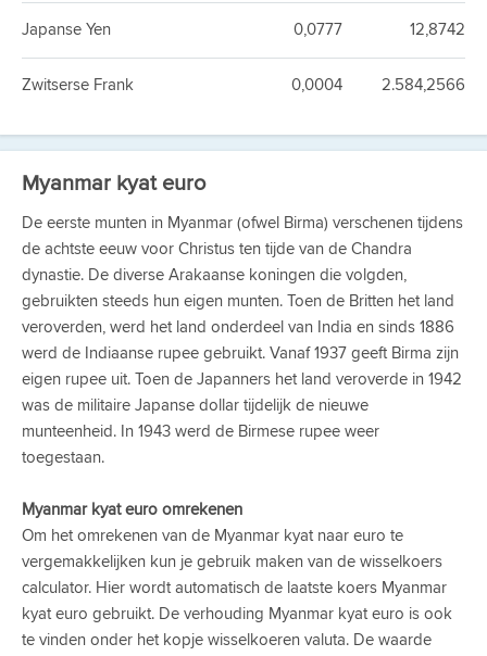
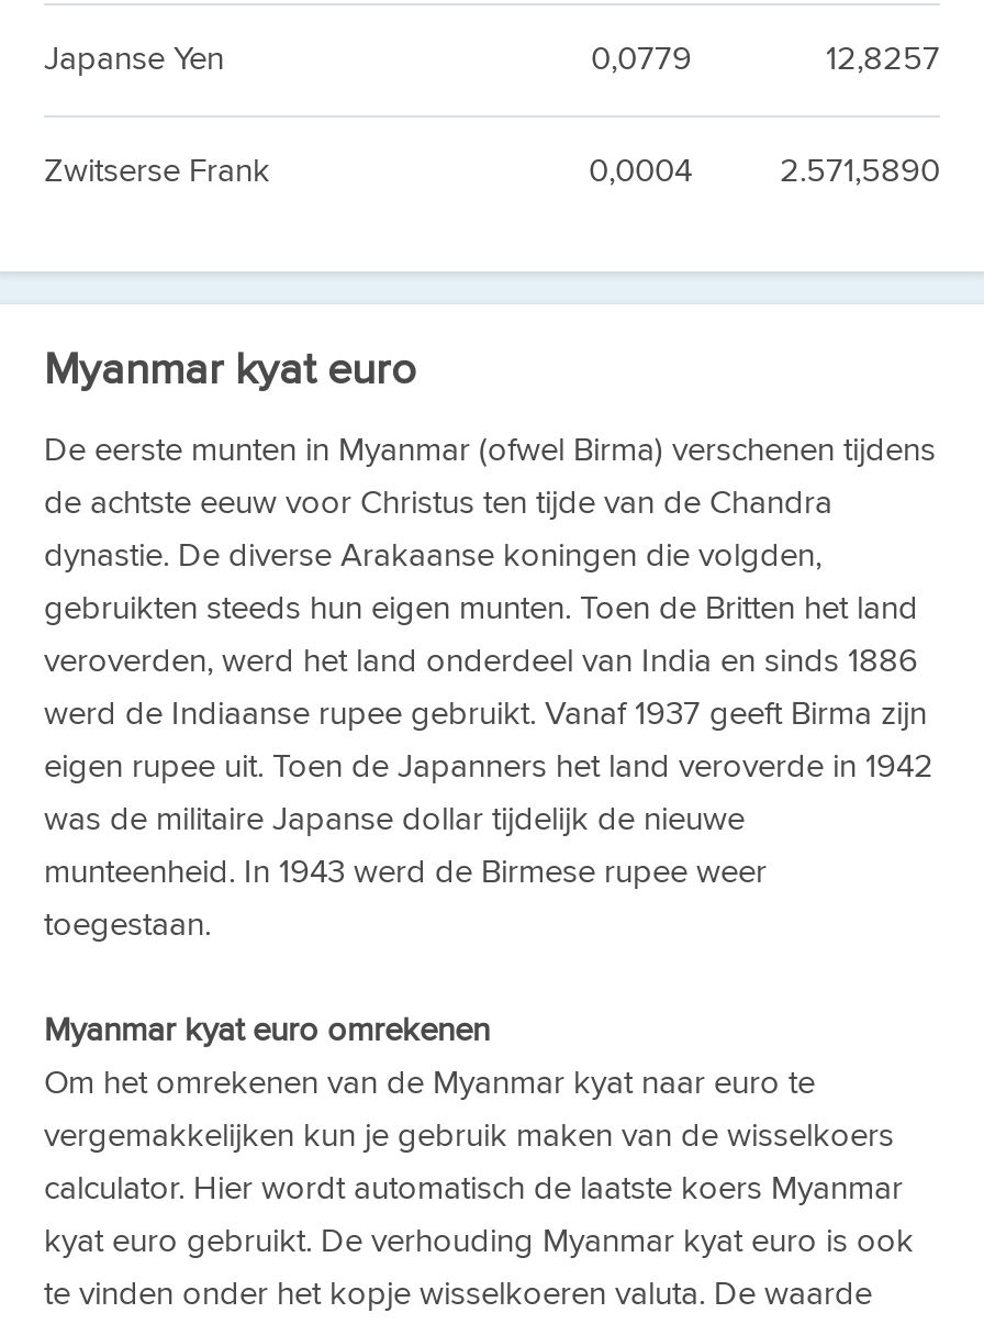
- 0,0777
+ 0,0779

- 12,8742
+ 12,8257

- 2.584,2566
+ 2.571,5890
